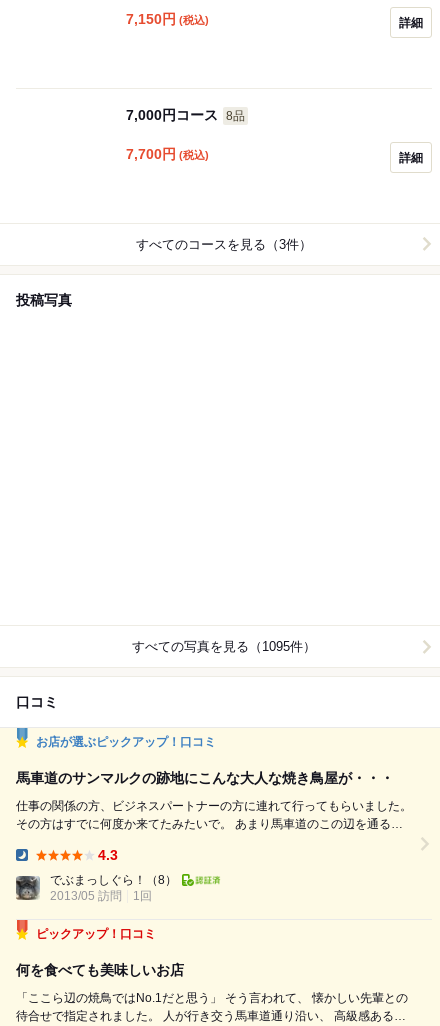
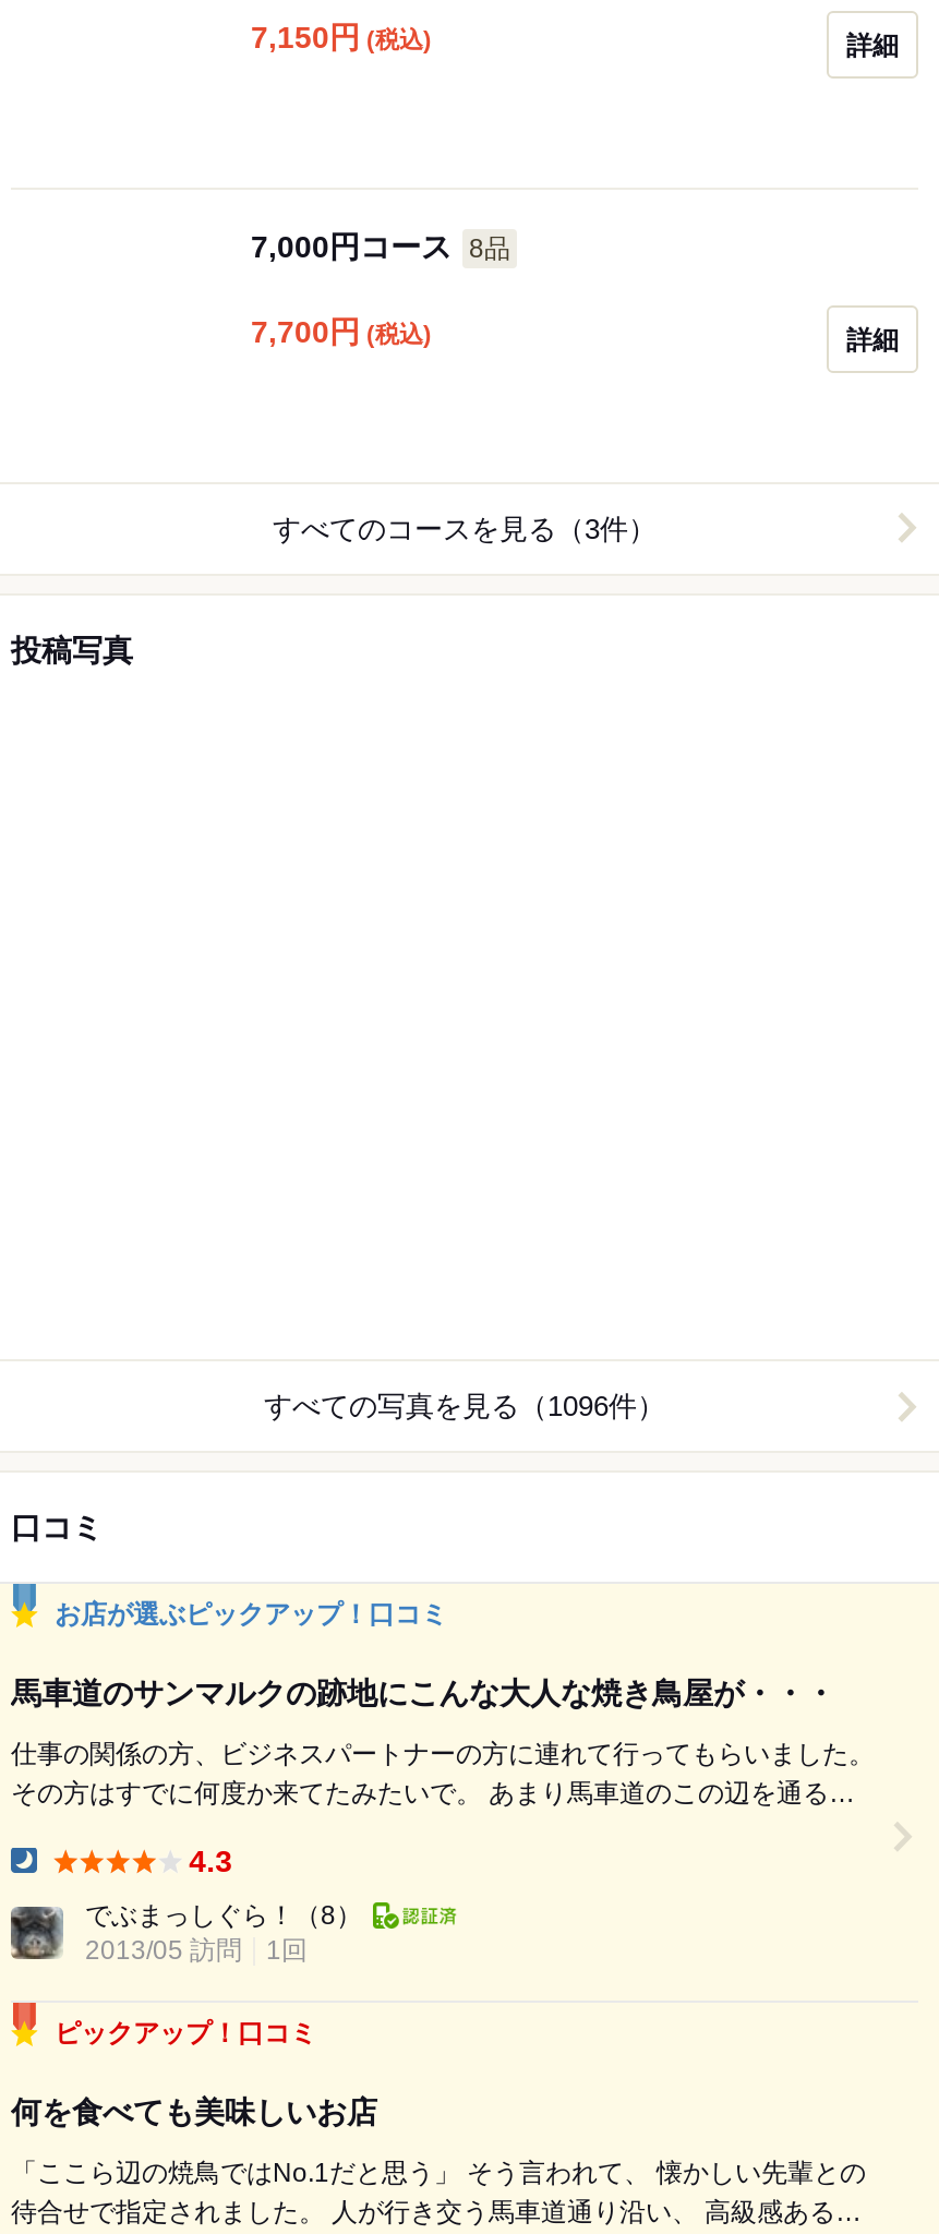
- すべての写真を見る（1095件）
+ すべての写真を見る（1096件）
